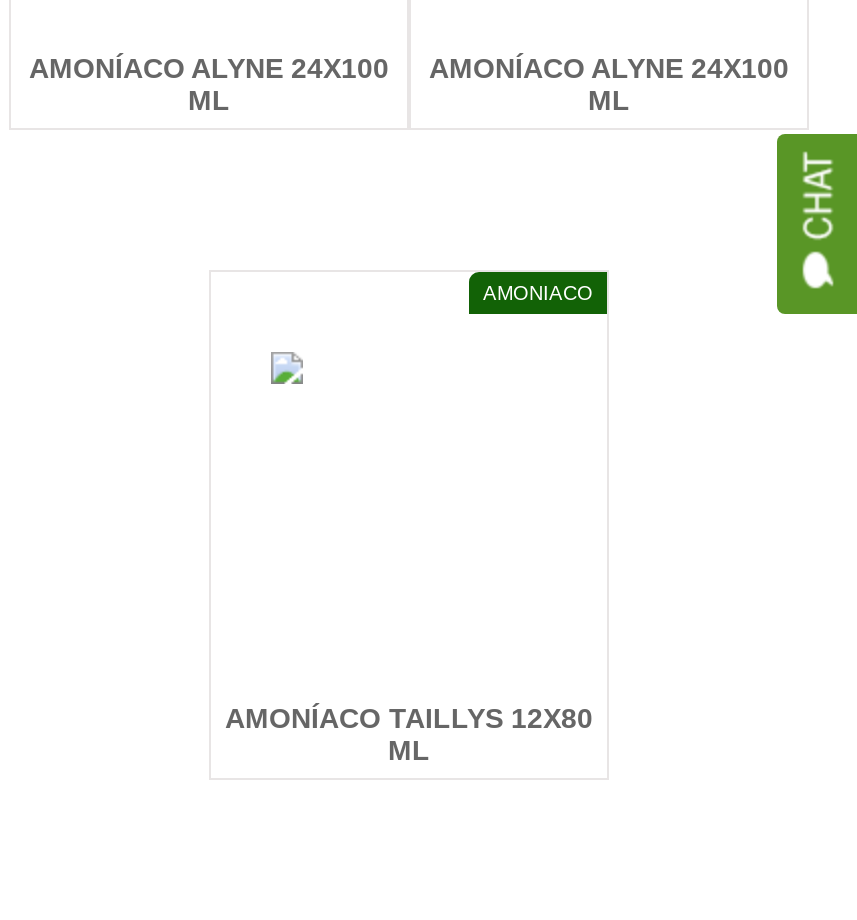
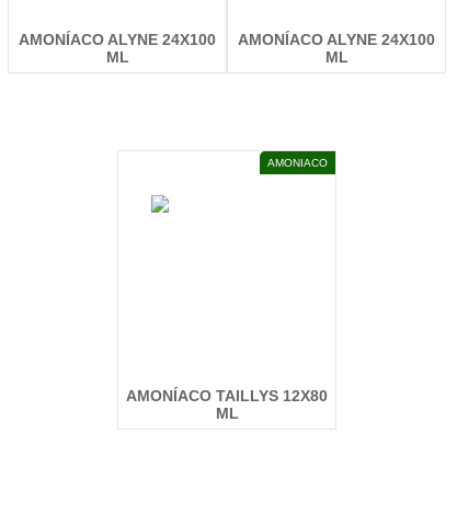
- [image]
